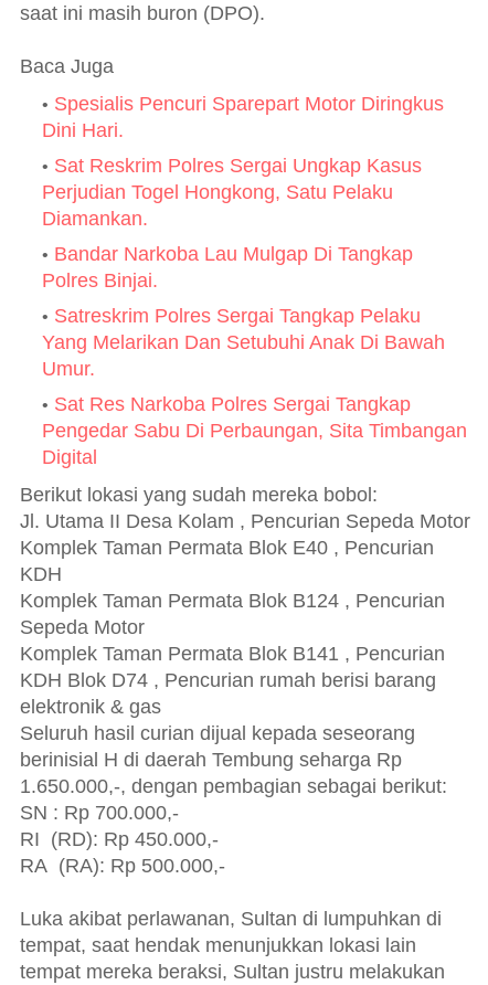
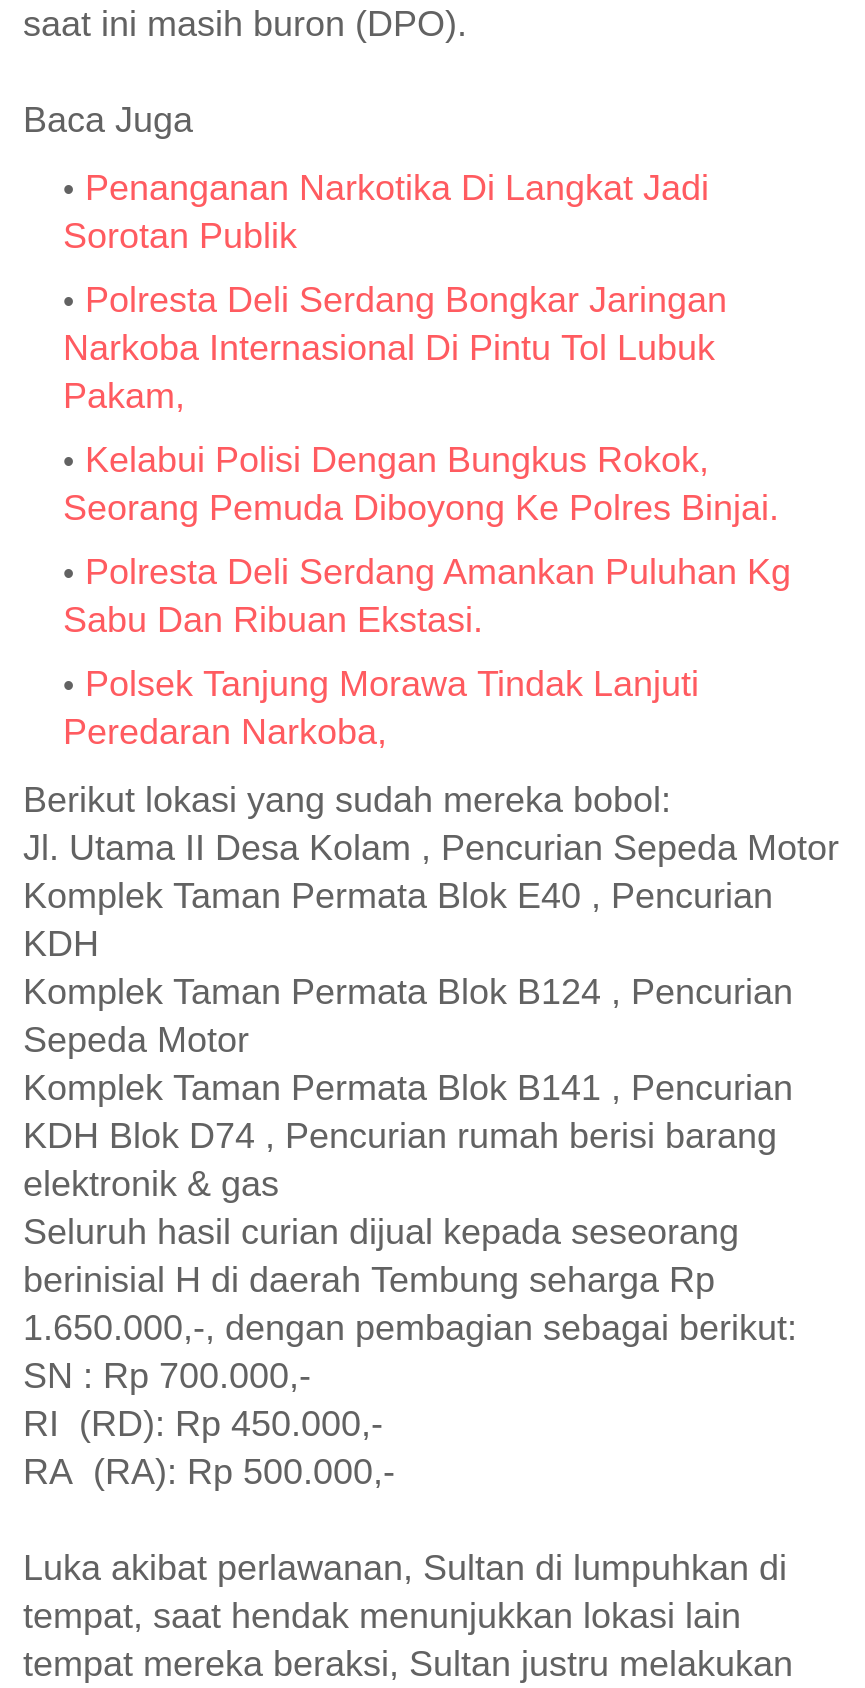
- Spesialis Pencuri Sparepart Motor Diringkus
- Dini Hari.
+ Penanganan Narkotika Di Langkat Jadi
+ Sorotan Publik

- Sat Reskrim Polres Sergai Ungkap Kasus
- Perjudian Togel Hongkong, Satu Pelaku
- Diamankan.
+ Polresta Deli Serdang Bongkar Jaringan
+ Narkoba Internasional Di Pintu Tol Lubuk
+ Pakam,

- Bandar Narkoba Lau Mulgap Di Tangkap
- Polres Binjai.
+ Kelabui Polisi Dengan Bungkus Rokok,
+ Seorang Pemuda Diboyong Ke Polres Binjai.

- Satreskrim Polres Sergai Tangkap Pelaku
- Yang Melarikan Dan Setubuhi Anak Di Bawah
- Umur.
+ Polresta Deli Serdang Amankan Puluhan Kg
+ Sabu Dan Ribuan Ekstasi.

- Sat Res Narkoba Polres Sergai Tangkap
- Pengedar Sabu Di Perbaungan, Sita Timbangan
- Digital
+ Polsek Tanjung Morawa Tindak Lanjuti
+ Peredaran Narkoba,
